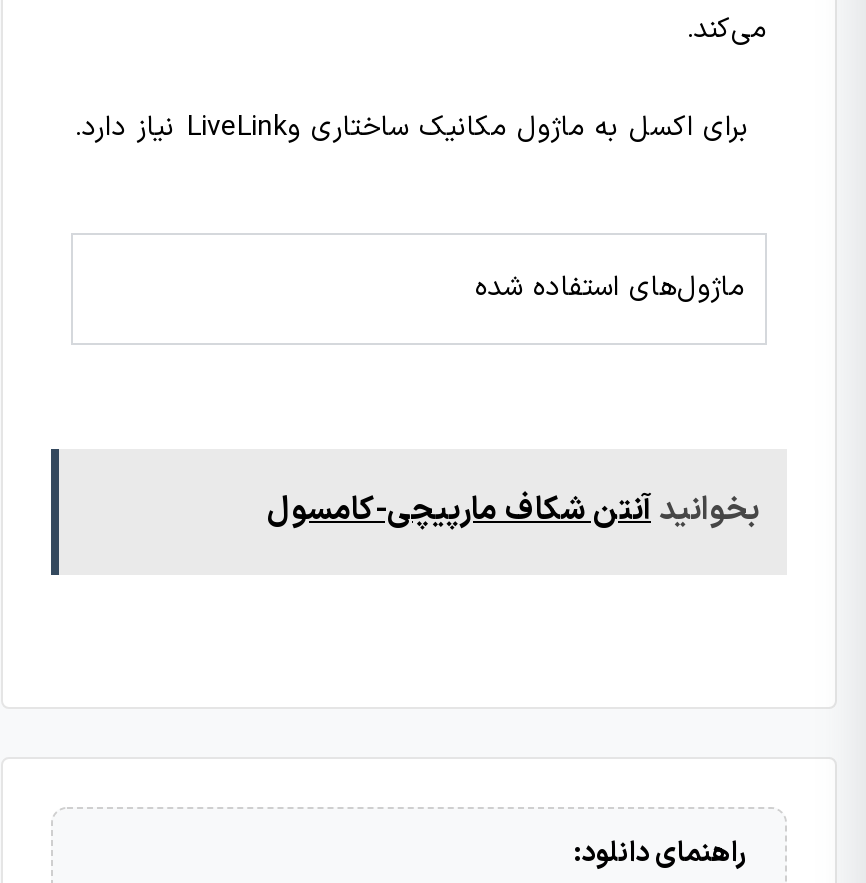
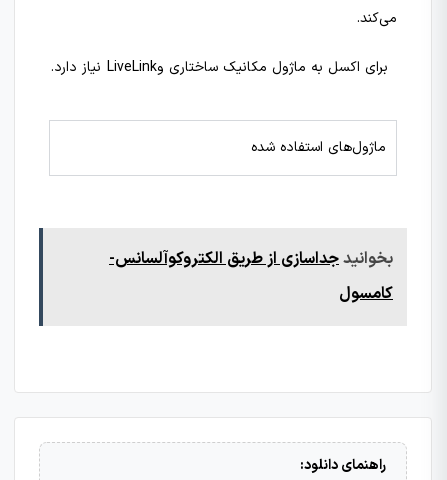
- بخوانید آنتن شکاف مارپیچی-کامسول
+ بخوانید جداسازی از طریق الکتروکوآلسانس-
+ کامسول
